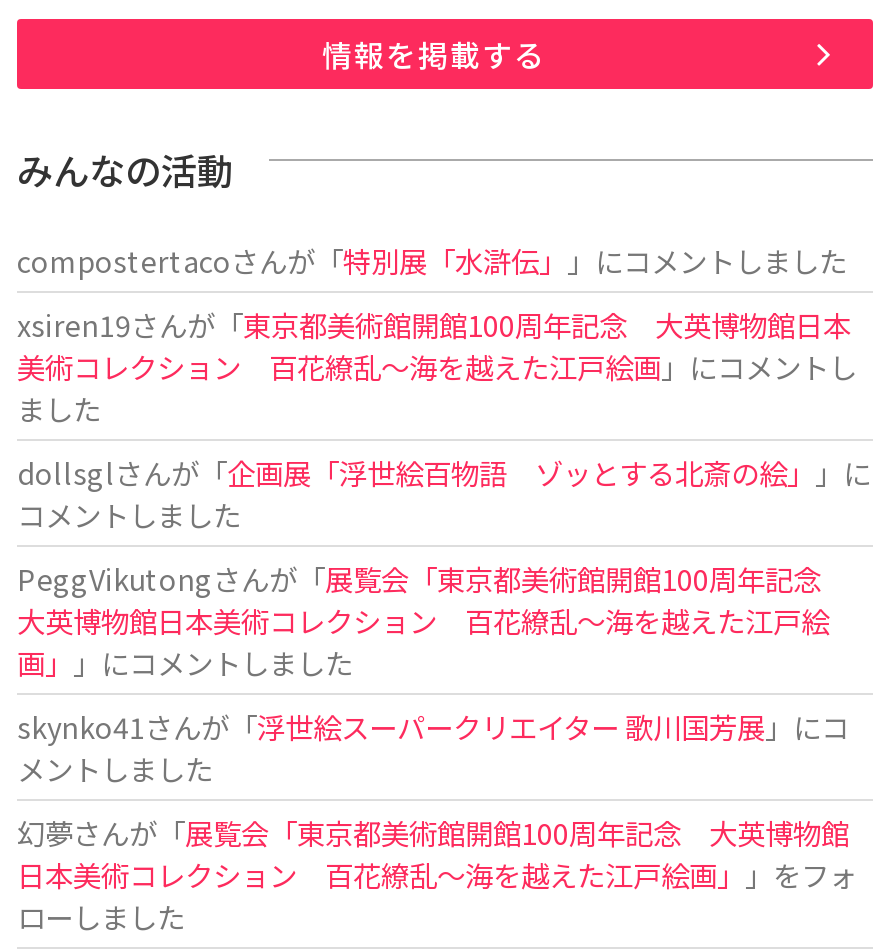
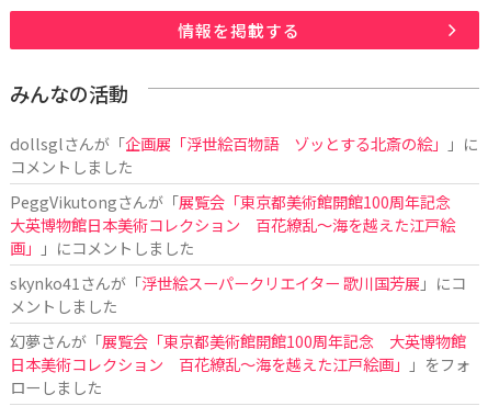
- compostertacoさんが「特別展「水滸伝」」にコメントしました
- xsiren19さんが「東京都美術館開館100周年記念 大英博物館日本
- 美術コレクション 百花繚乱～海を越えた江戸絵画」にコメントし
- ました
